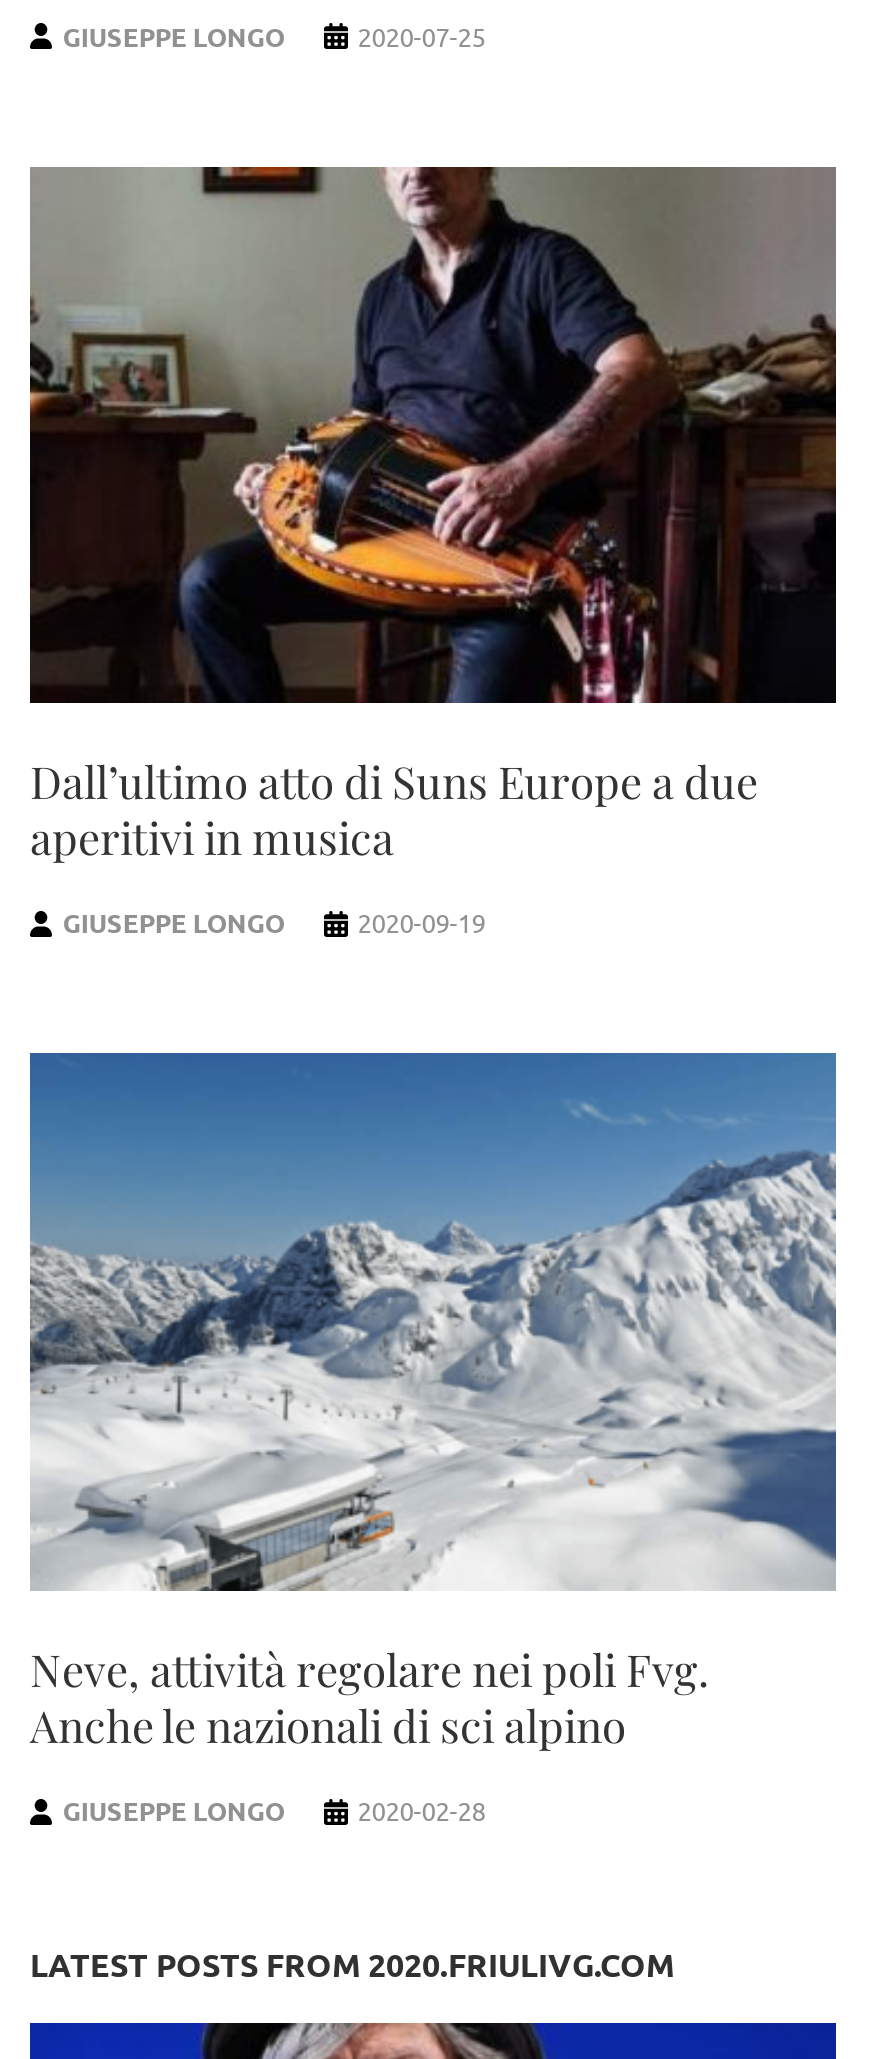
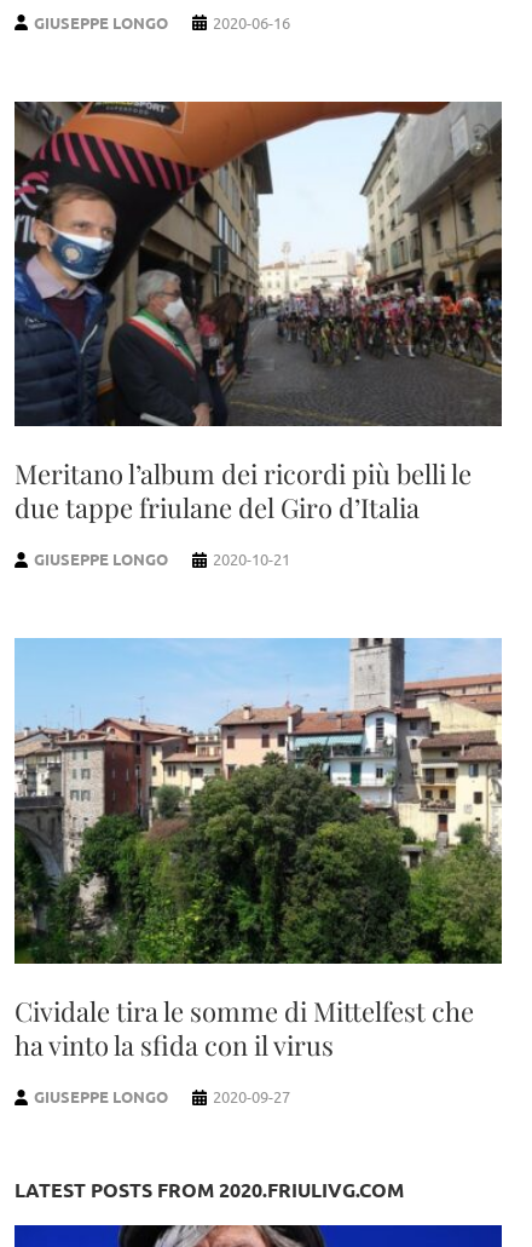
- 2020-07-25
+ 2020-06-16

- [image]
- Dall’ultimo atto di Suns Europe a due
- aperitivi in musica
+ [image]
+ Meritano l’album dei ricordi più belli le
+ due tappe friulane del Giro d’Italia

- 2020-09-19
+ 2020-10-21

- [image]
- Neve, attività regolare nei poli Fvg.
- Anche le nazionali di sci alpino
+ [image]
+ Cividale tira le somme di Mittelfest che
+ ha vinto la sfida con il virus

- 2020-02-28
+ 2020-09-27
